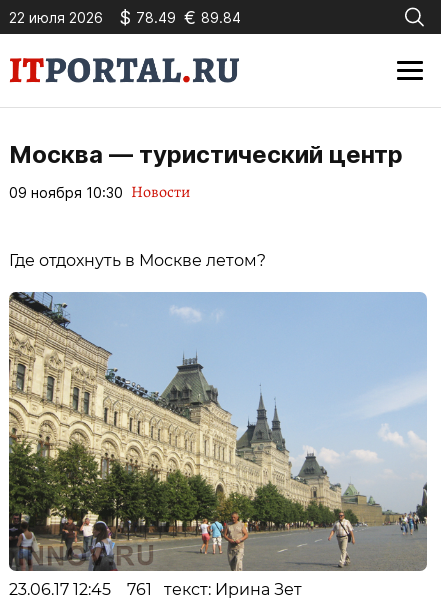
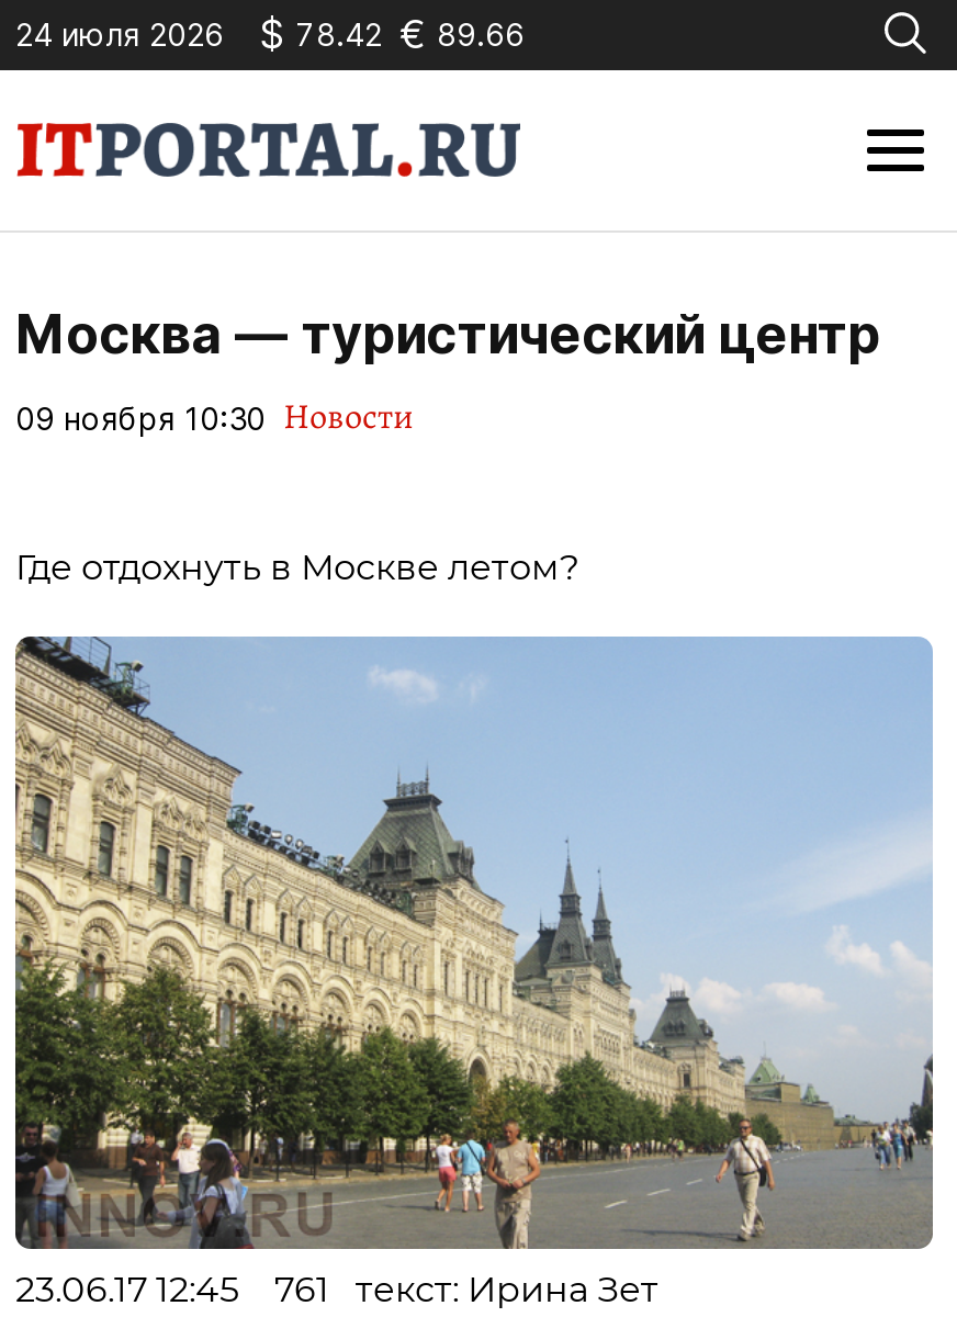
- 22 июля 2026
+ 24 июля 2026

- $ 78.49 € 89.84
+ $ 78.42 € 89.66
